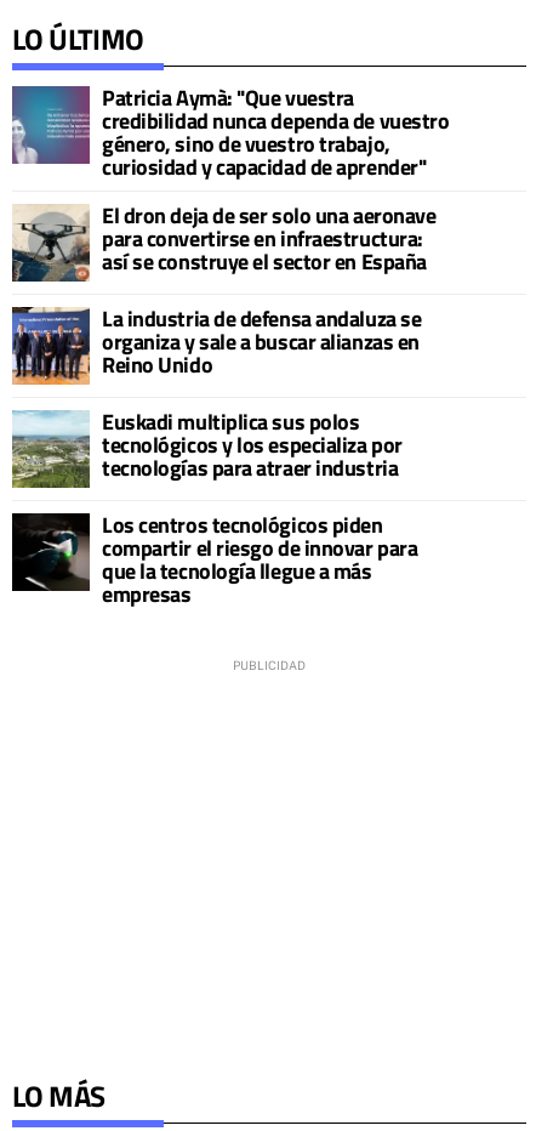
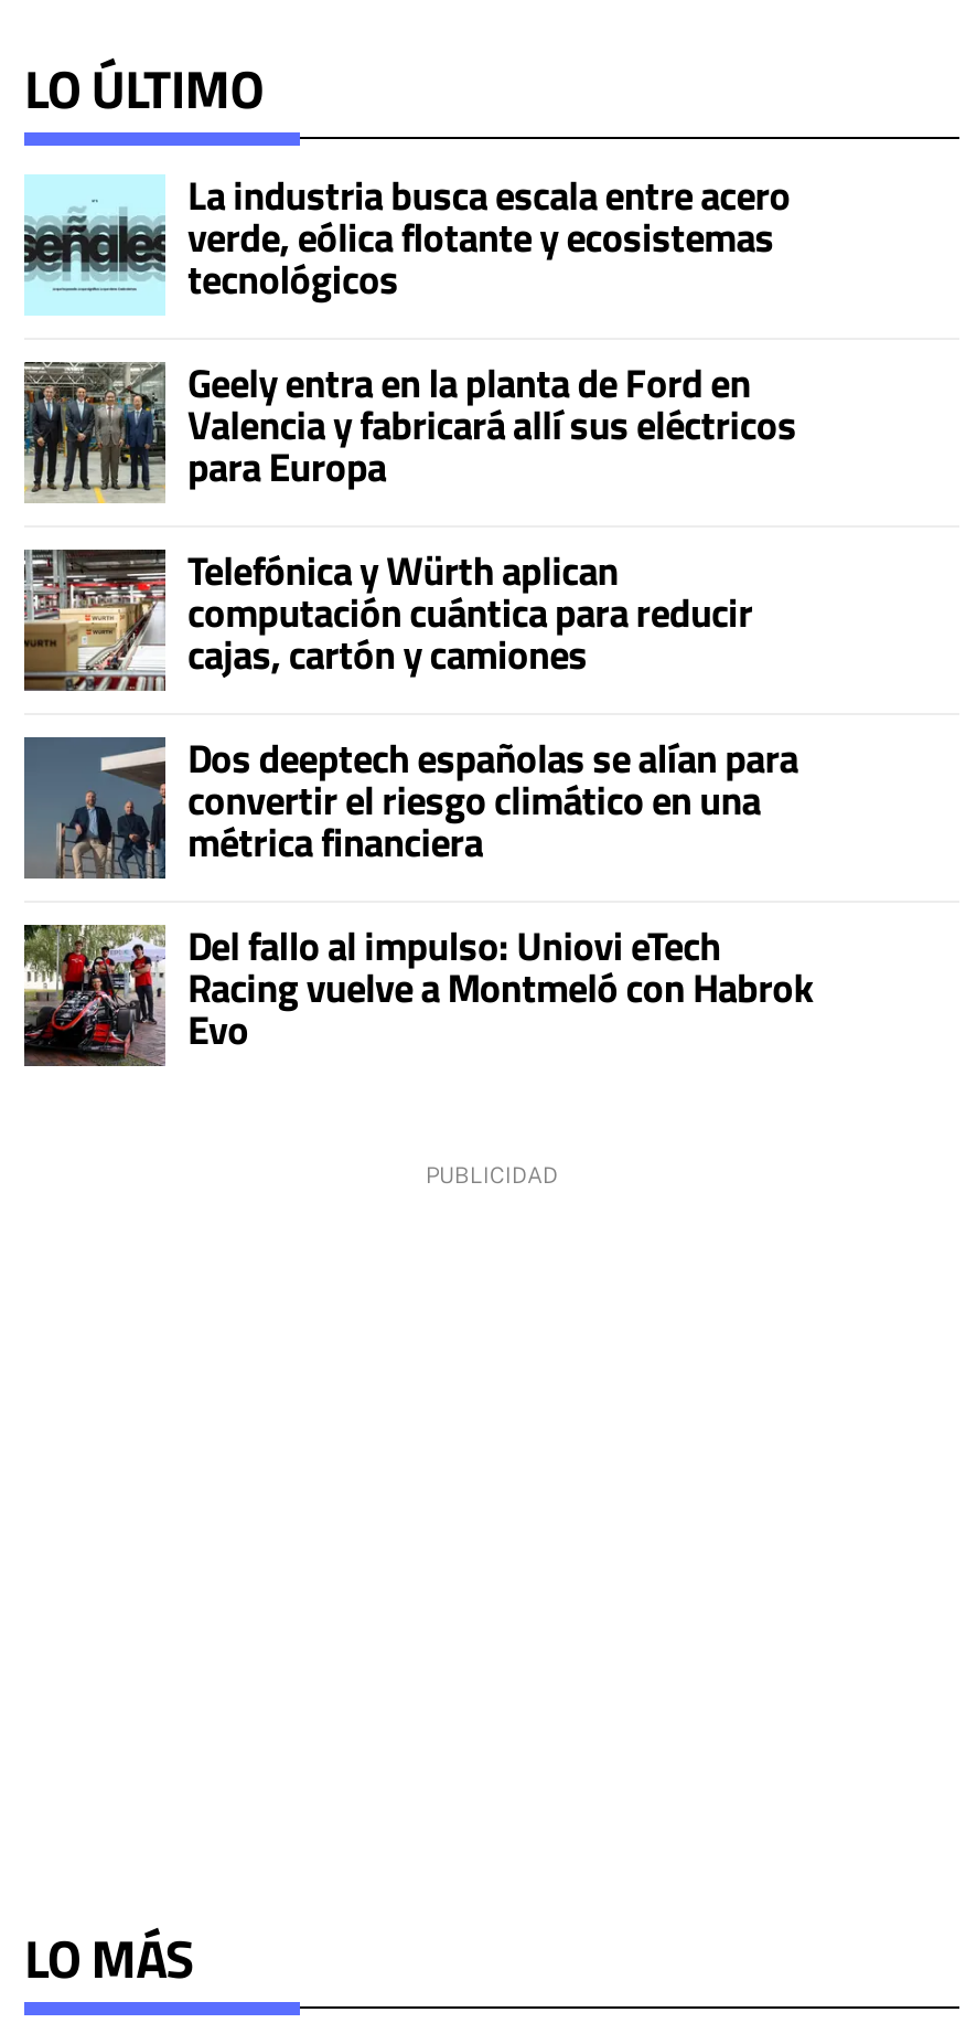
- [image]
- Patricia Aymà: "Que vuestra
- credibilidad nunca dependa de vuestro
- género, sino de vuestro trabajo,
- curiosidad y capacidad de aprender"
+ [image]
+ La industria busca escala entre acero
+ verde, eólica flotante y ecosistemas
+ tecnológicos

- [image]
- El dron deja de ser solo una aeronave
- para convertirse en infraestructura:
- así se construye el sector en España
+ [image]
+ Geely entra en la planta de Ford en
+ Valencia y fabricará allí sus eléctricos
+ para Europa

- [image]
- La industria de defensa andaluza se
- organiza y sale a buscar alianzas en
- Reino Unido
+ [image]
+ Telefónica y Würth aplican
+ computación cuántica para reducir
+ cajas, cartón y camiones

- [image]
- Euskadi multiplica sus polos
- tecnológicos y los especializa por
- tecnologías para atraer industria
+ [image]
+ Dos deeptech españolas se alían para
+ convertir el riesgo climático en una
+ métrica financiera

- [image]
- Los centros tecnológicos piden
- compartir el riesgo de innovar para
- que la tecnología llegue a más
- empresas
+ [image]
+ Del fallo al impulso: Uniovi eTech
+ Racing vuelve a Montmeló con Habrok
+ Evo
